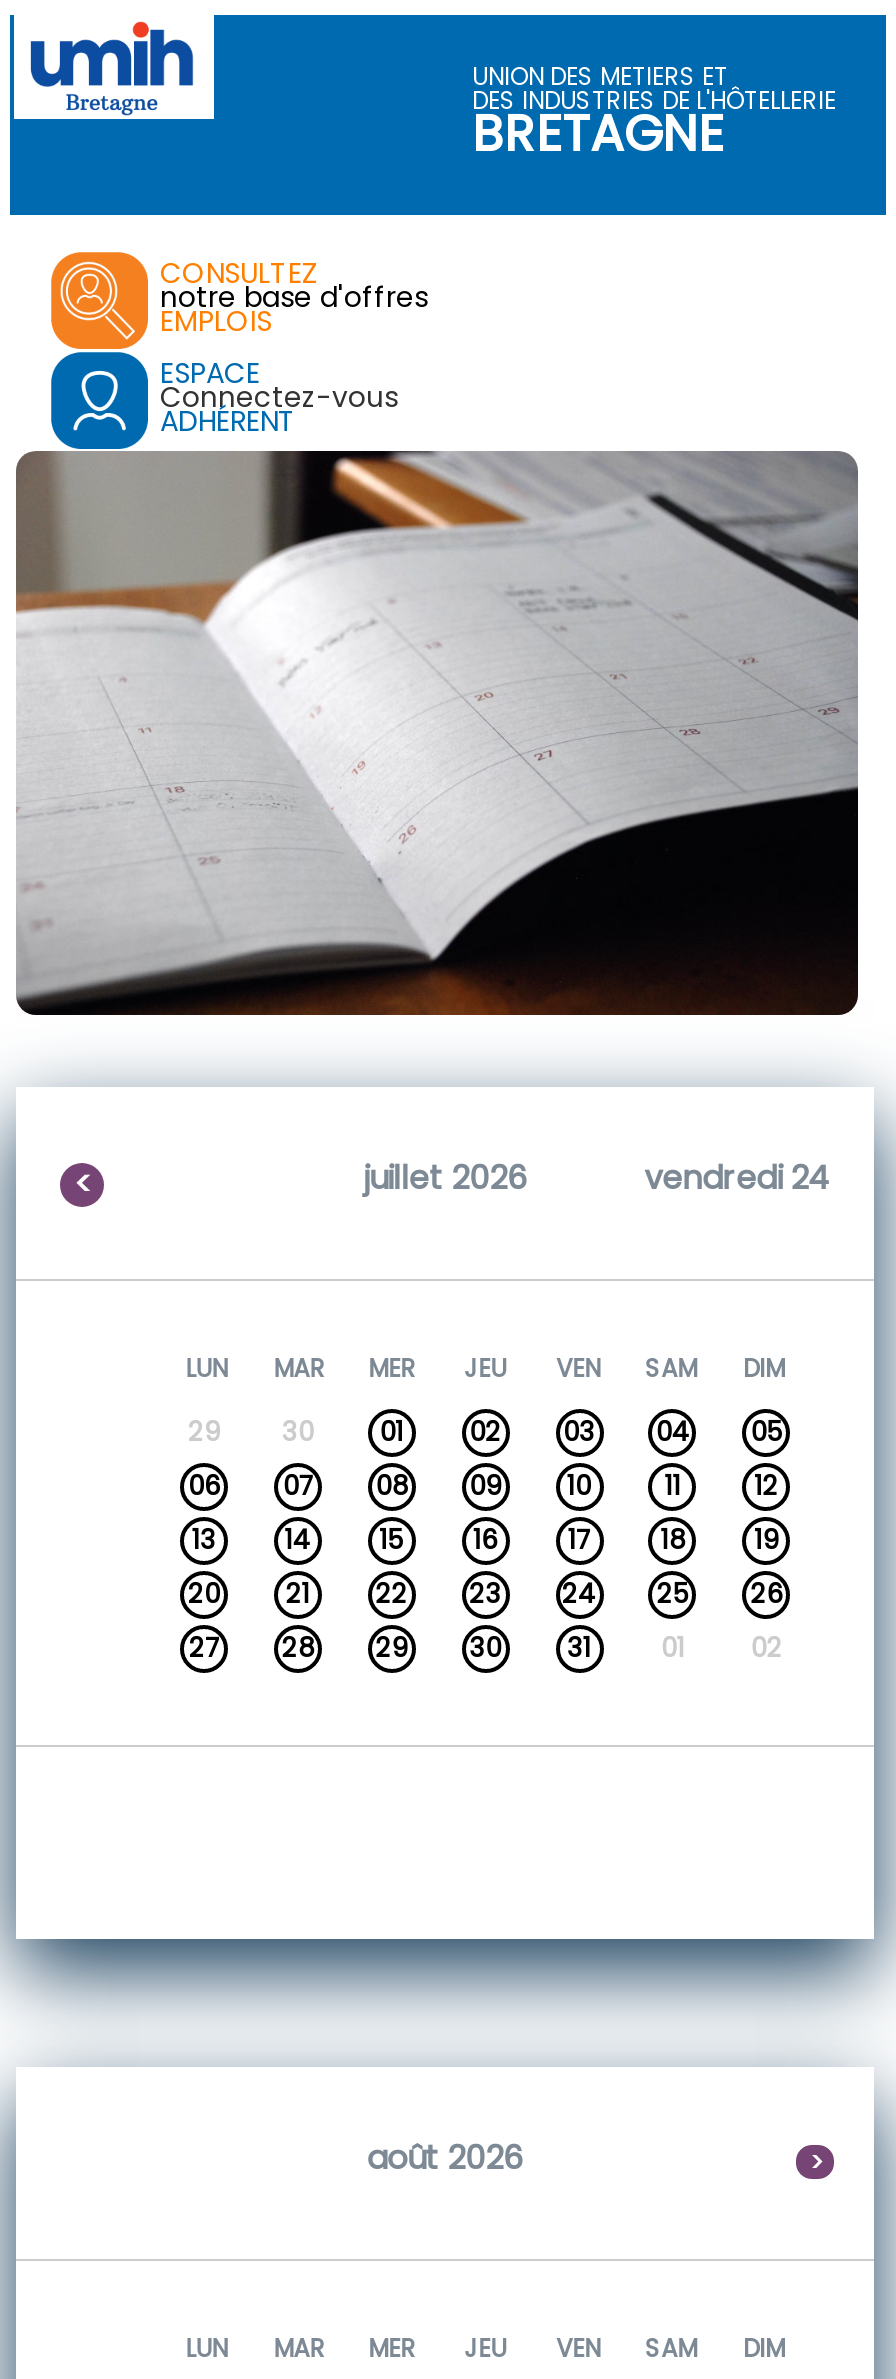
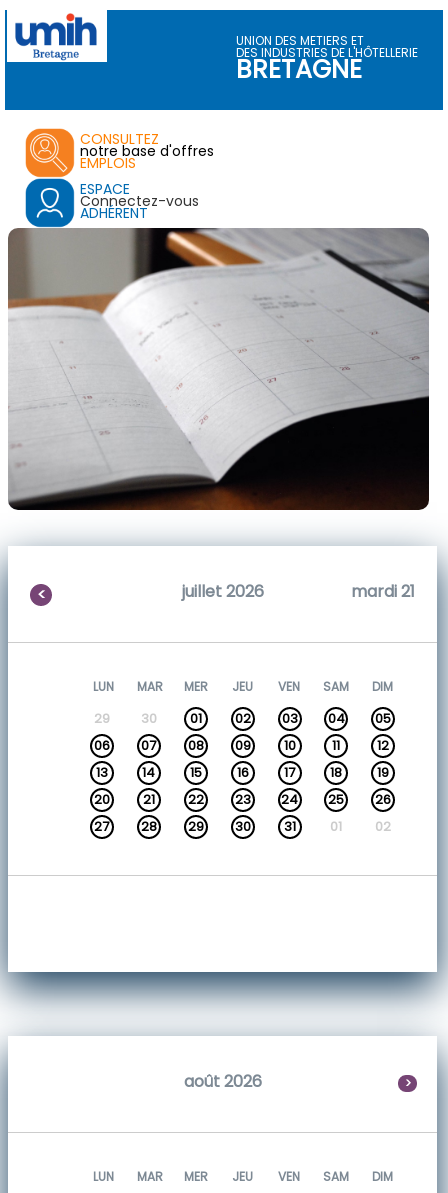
- vendredi 24
+ mardi 21
